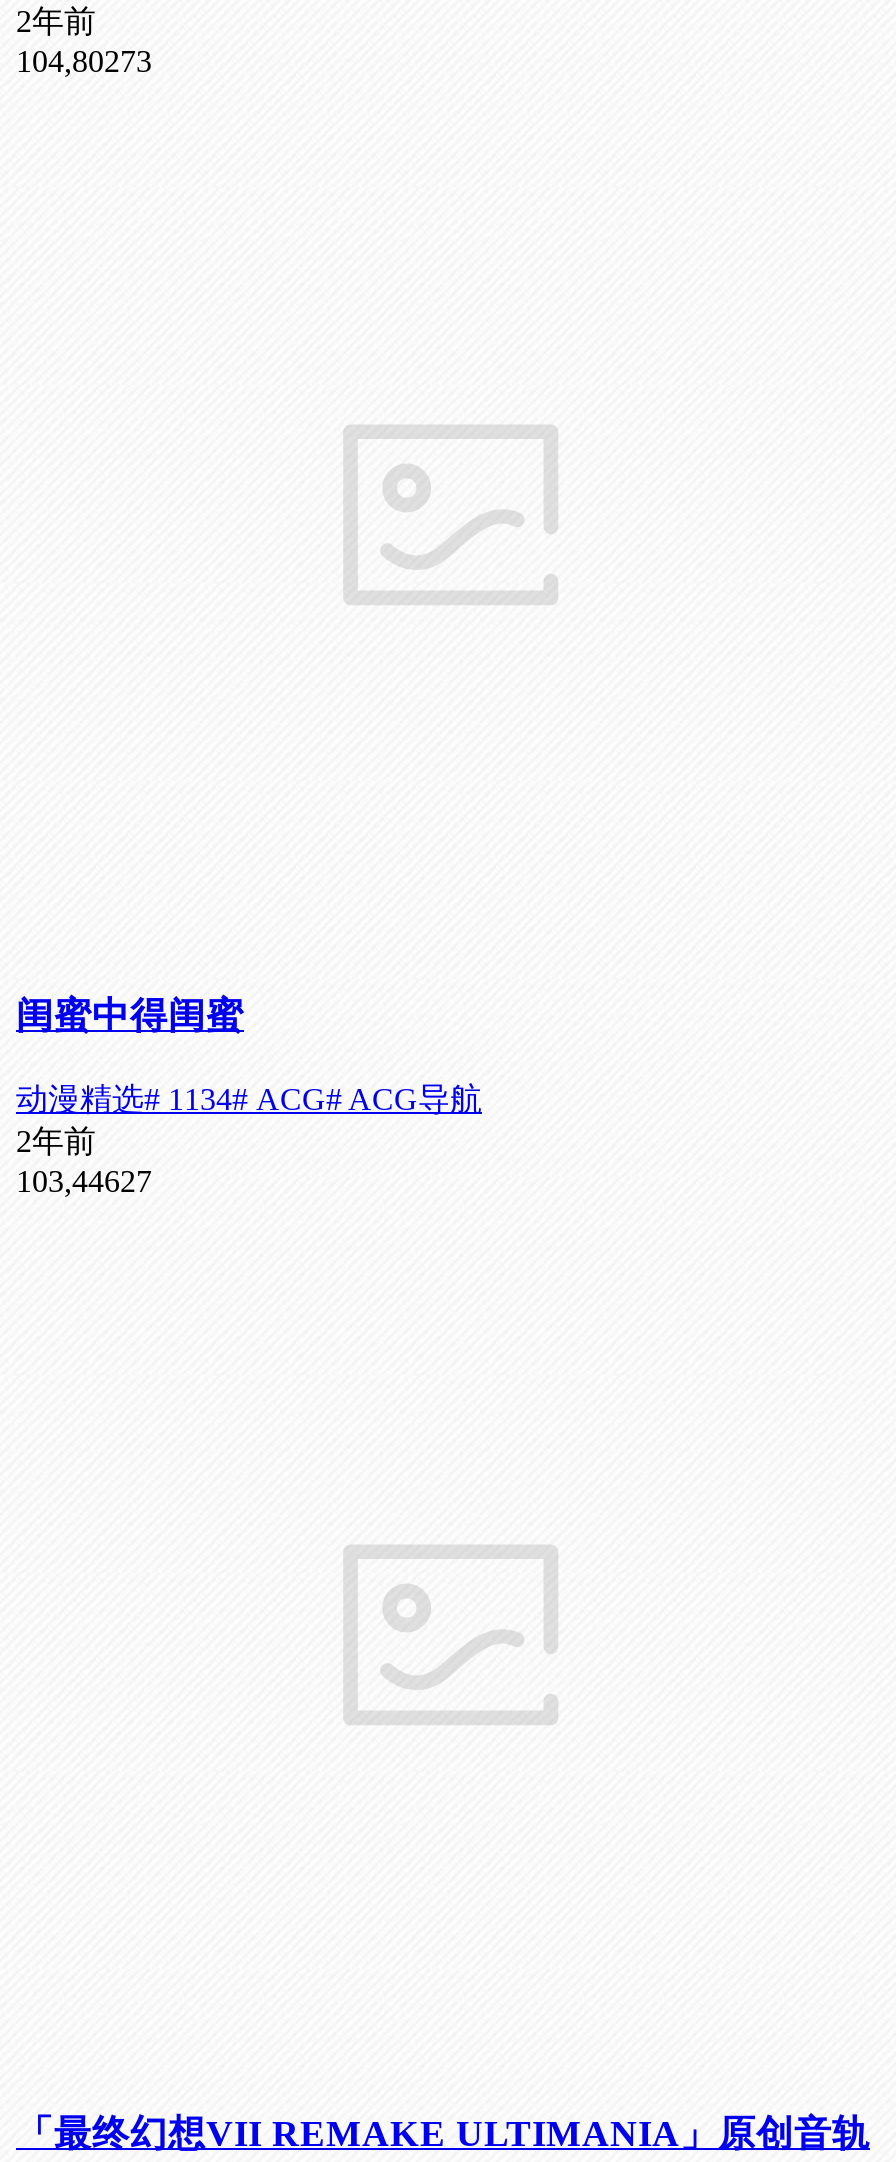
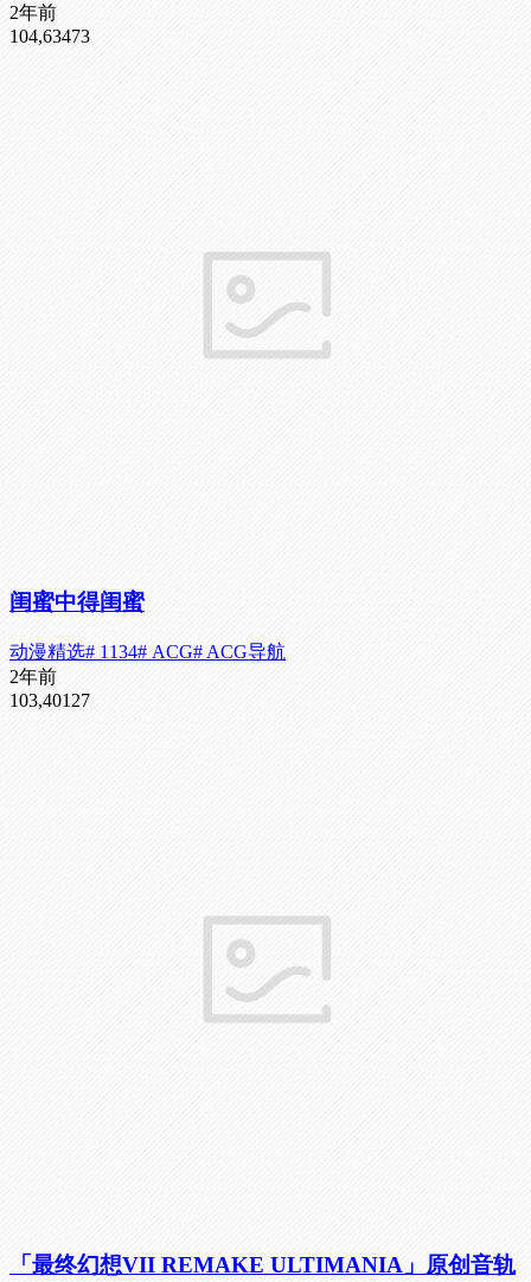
- 104,80273
+ 104,63473

- 103,44627
+ 103,40127
